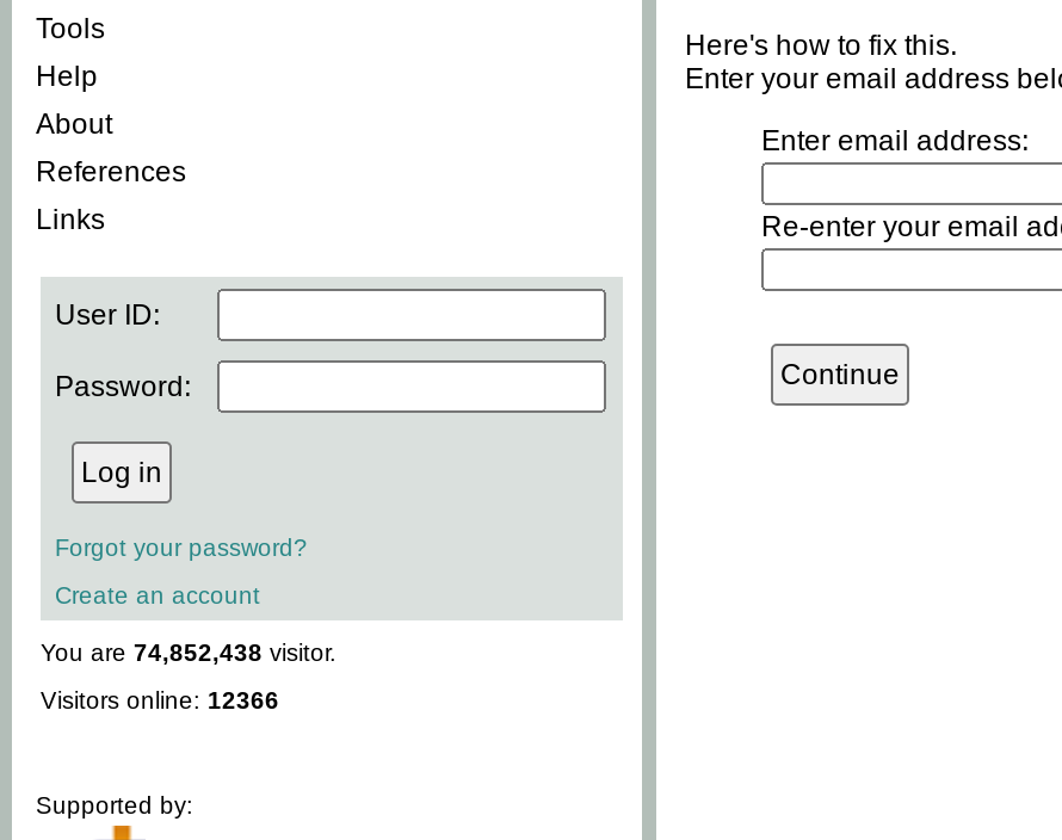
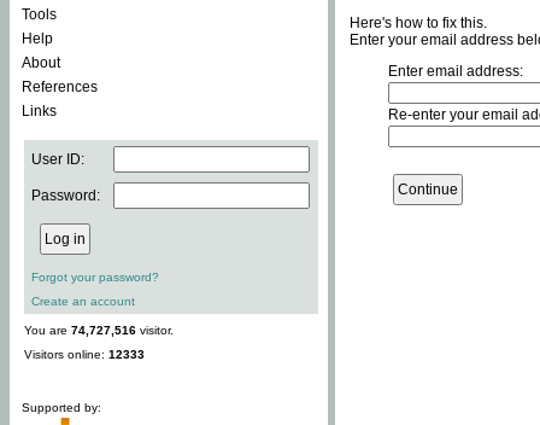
- You are 74,852,438 visitor.
+ You are 74,727,516 visitor.

- Visitors online: 12366
+ Visitors online: 12333
